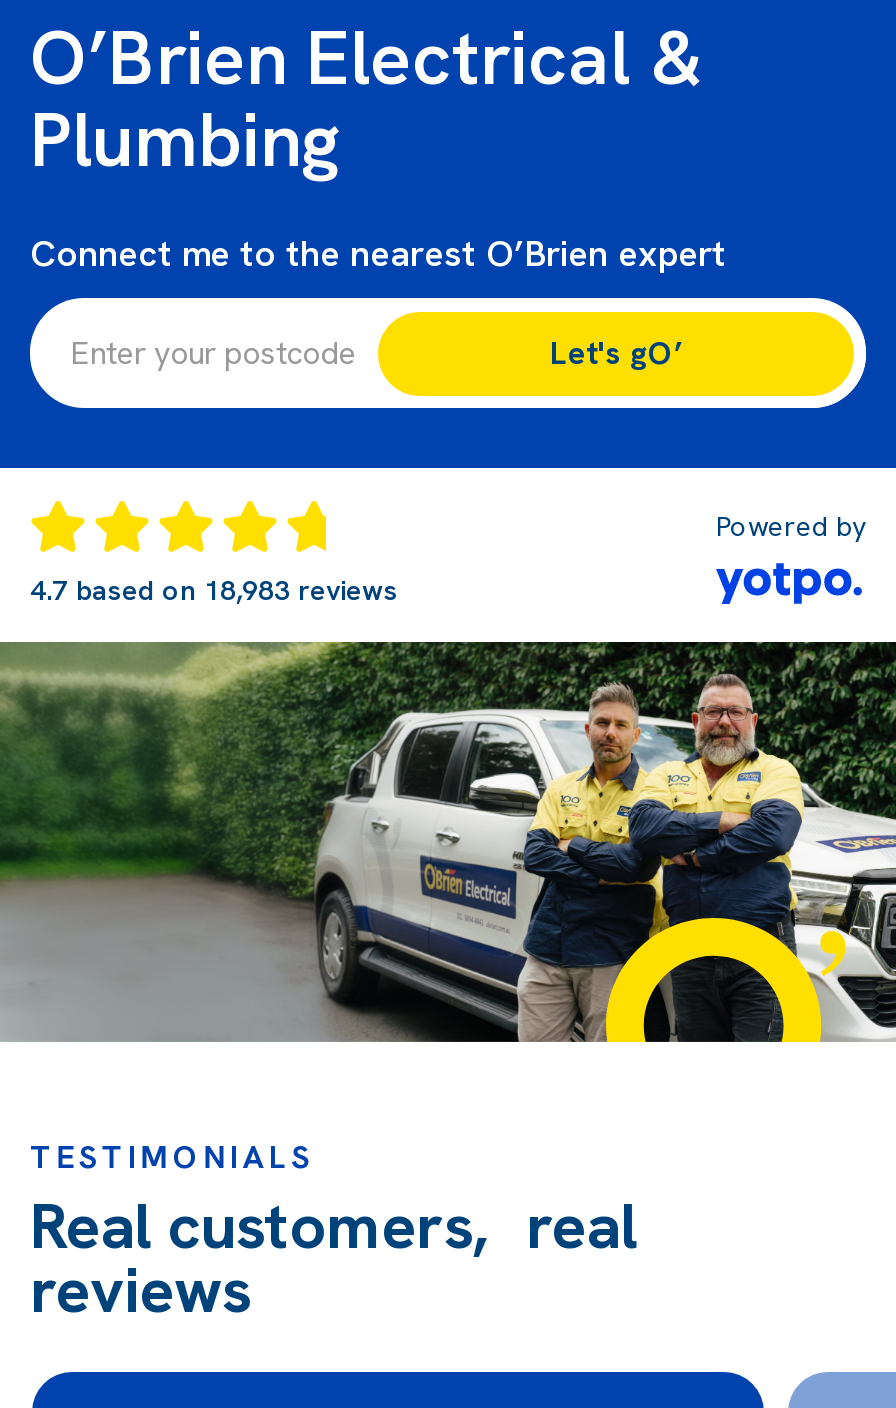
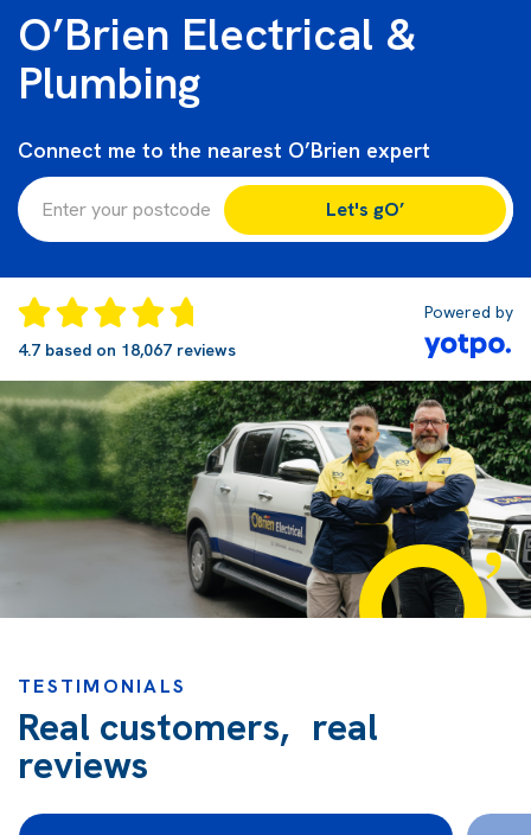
- 4.7 based on 18,983 reviews
+ 4.7 based on 18,067 reviews
